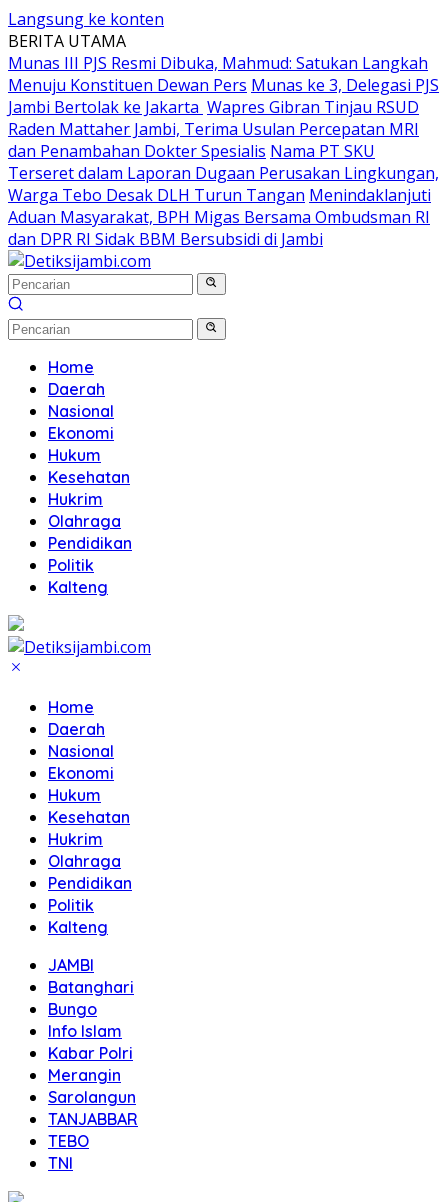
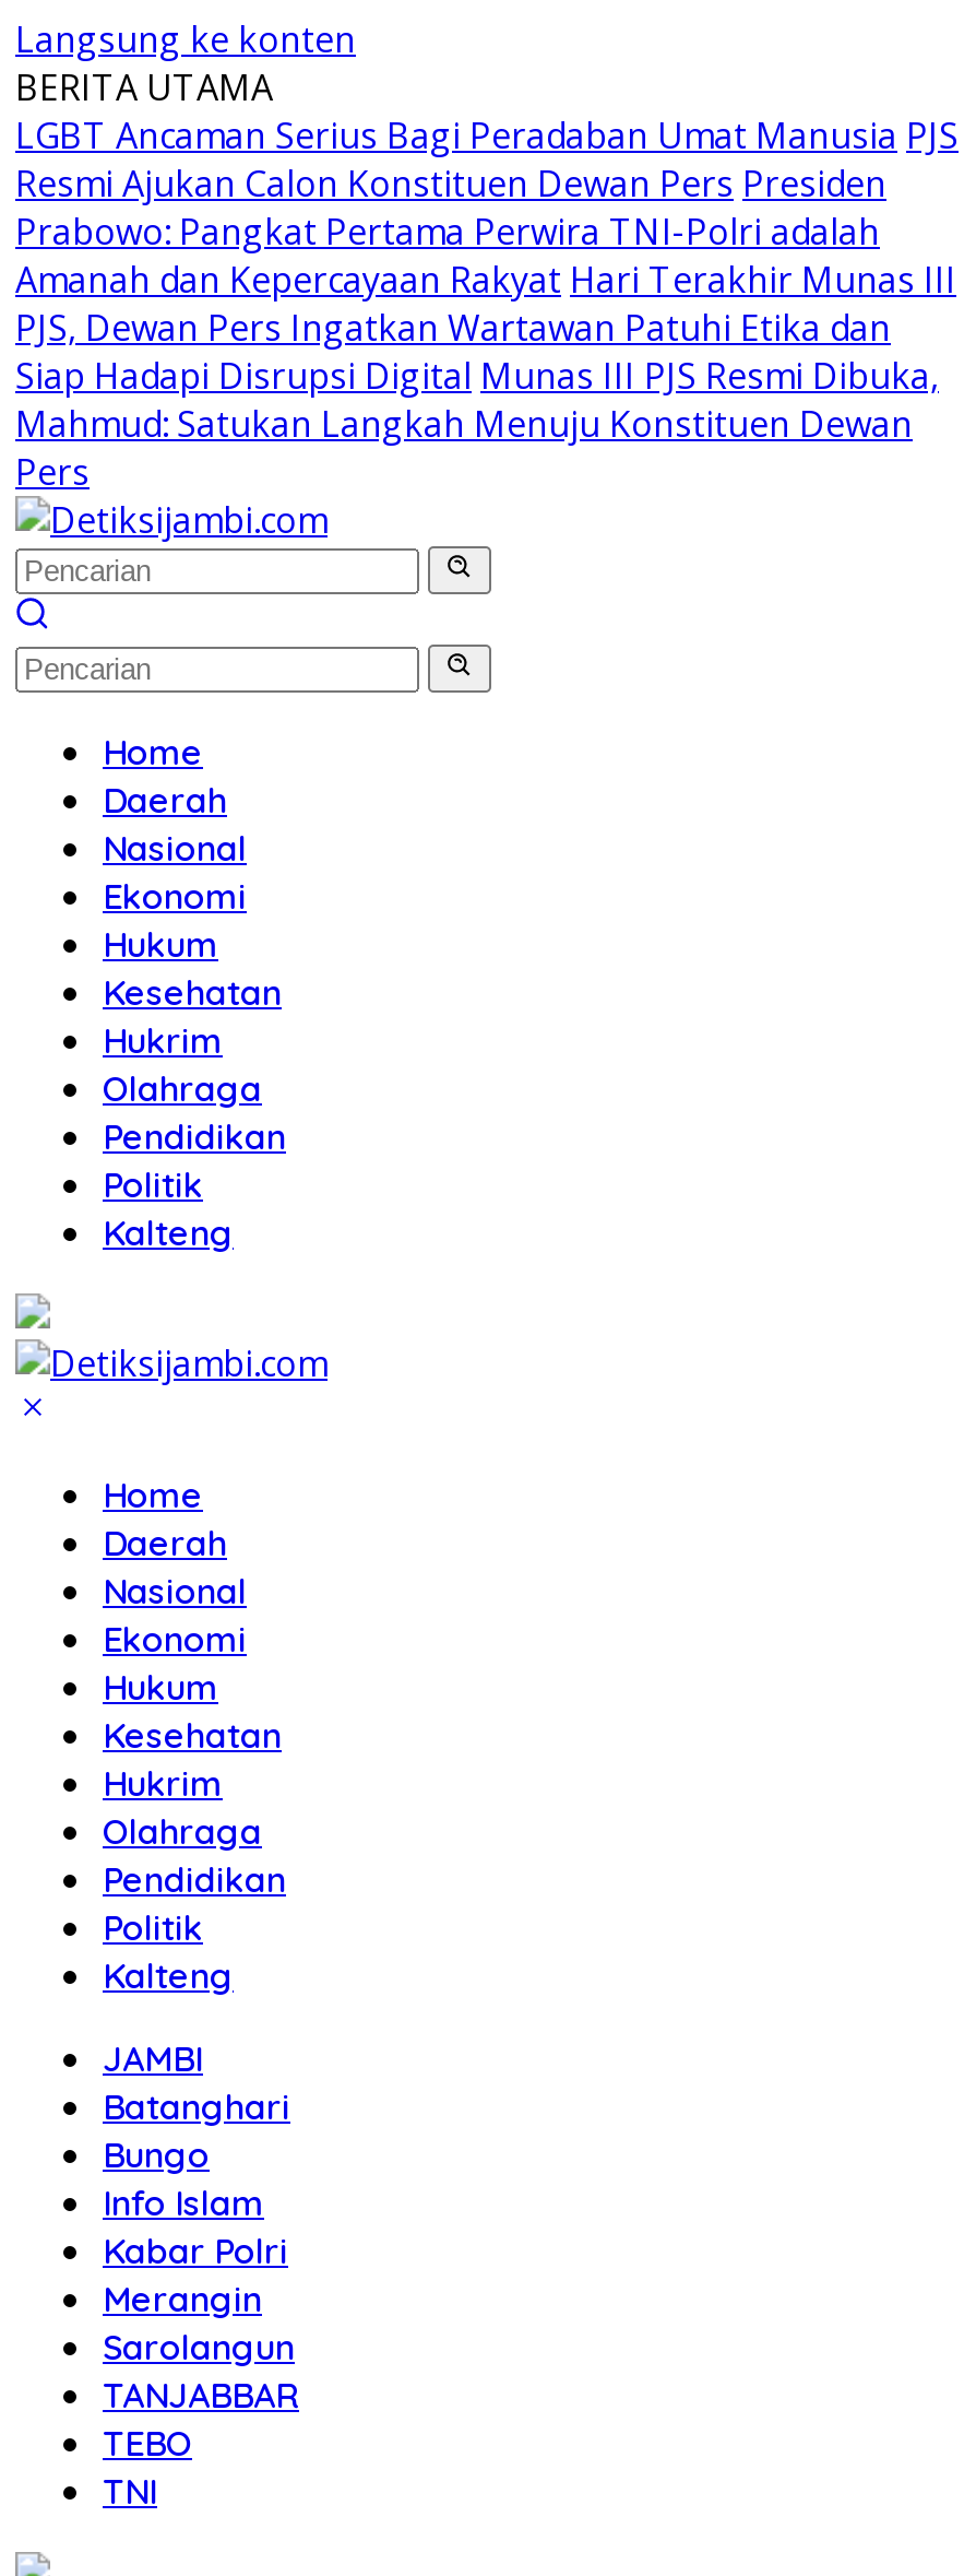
- Munas III PJS Resmi Dibuka, Mahmud: Satukan Langkah
- Menuju Konstituen Dewan Pers Munas ke 3, Delegasi PJS
- Jambi Bertolak ke Jakarta Wapres Gibran Tinjau RSUD
- Raden Mattaher Jambi, Terima Usulan Percepatan MRI
- dan Penambahan Dokter Spesialis Nama PT SKU
- Terseret dalam Laporan Dugaan Perusakan Lingkungan,
- Warga Tebo Desak DLH Turun Tangan Menindaklanjuti
- Aduan Masyarakat, BPH Migas Bersama Ombudsman RI
- dan DPR RI Sidak BBM Bersubsidi di Jambi
+ LGBT Ancaman Serius Bagi Peradaban Umat Manusia PJS
+ Resmi Ajukan Calon Konstituen Dewan Pers Presiden
+ Prabowo: Pangkat Pertama Perwira TNI-Polri adalah
+ Amanah dan Kepercayaan Rakyat Hari Terakhir Munas III
+ PJS, Dewan Pers Ingatkan Wartawan Patuhi Etika dan
+ Siap Hadapi Disrupsi Digital Munas III PJS Resmi Dibuka,
+ Mahmud: Satukan Langkah Menuju Konstituen Dewan
+ Pers
